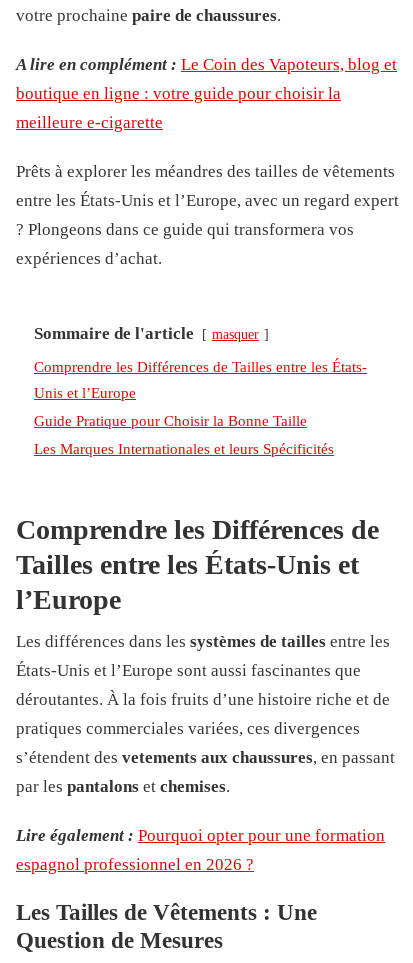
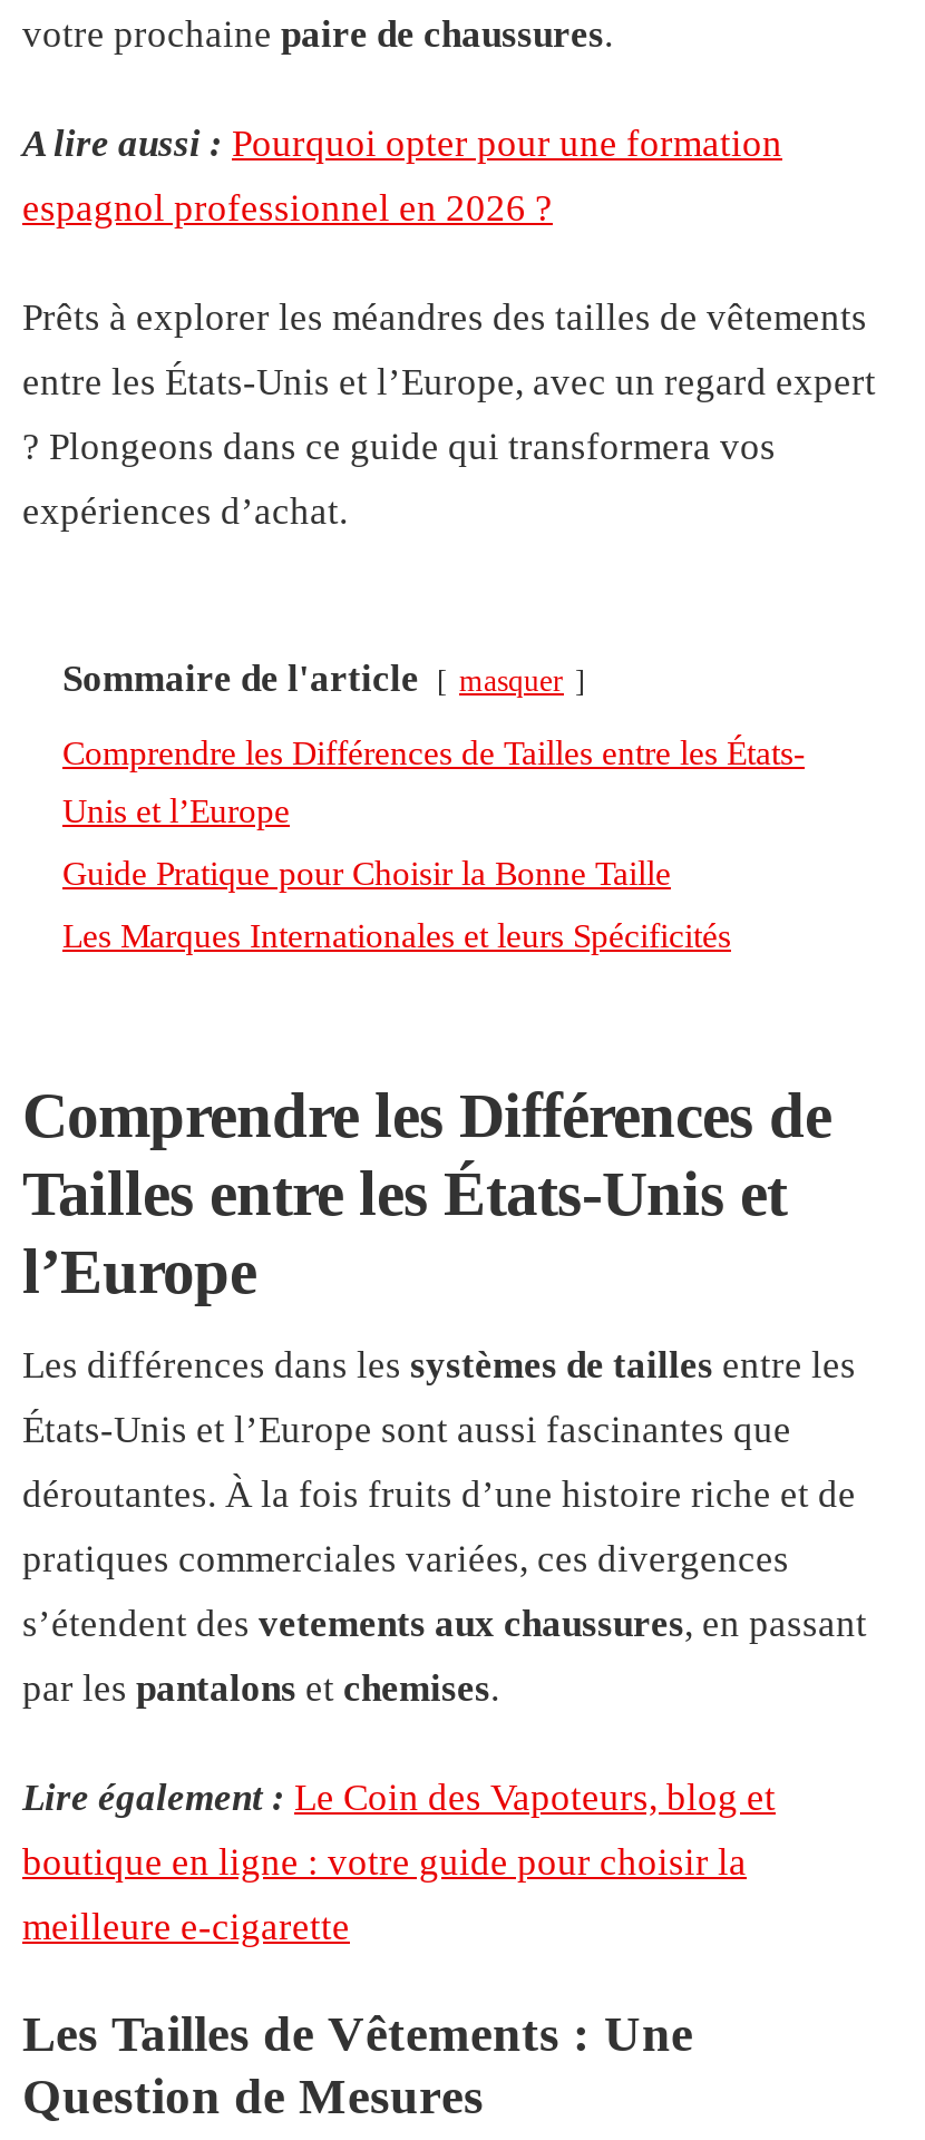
- A lire en complément : Le Coin des Vapoteurs, blog et
+ A lire aussi : Pourquoi opter pour une formation

moved down: boutique en ligne : votre guide pour choisir la | meilleure e-cigarette

moved up: Prêts à explorer les méandres des tailles de vêtements | entre les États-Unis et l’Europe, avec un regard expert | ? Plongeons dans ce guide qui transformera vos | ... | s’étendent des vetements aux chaussures, en passant | par les pantalons et chemises.

- Lire également : Pourquoi opter pour une formation
+ Lire également : Le Coin des Vapoteurs, blog et

moved up: espagnol professionnel en 2026 ?
